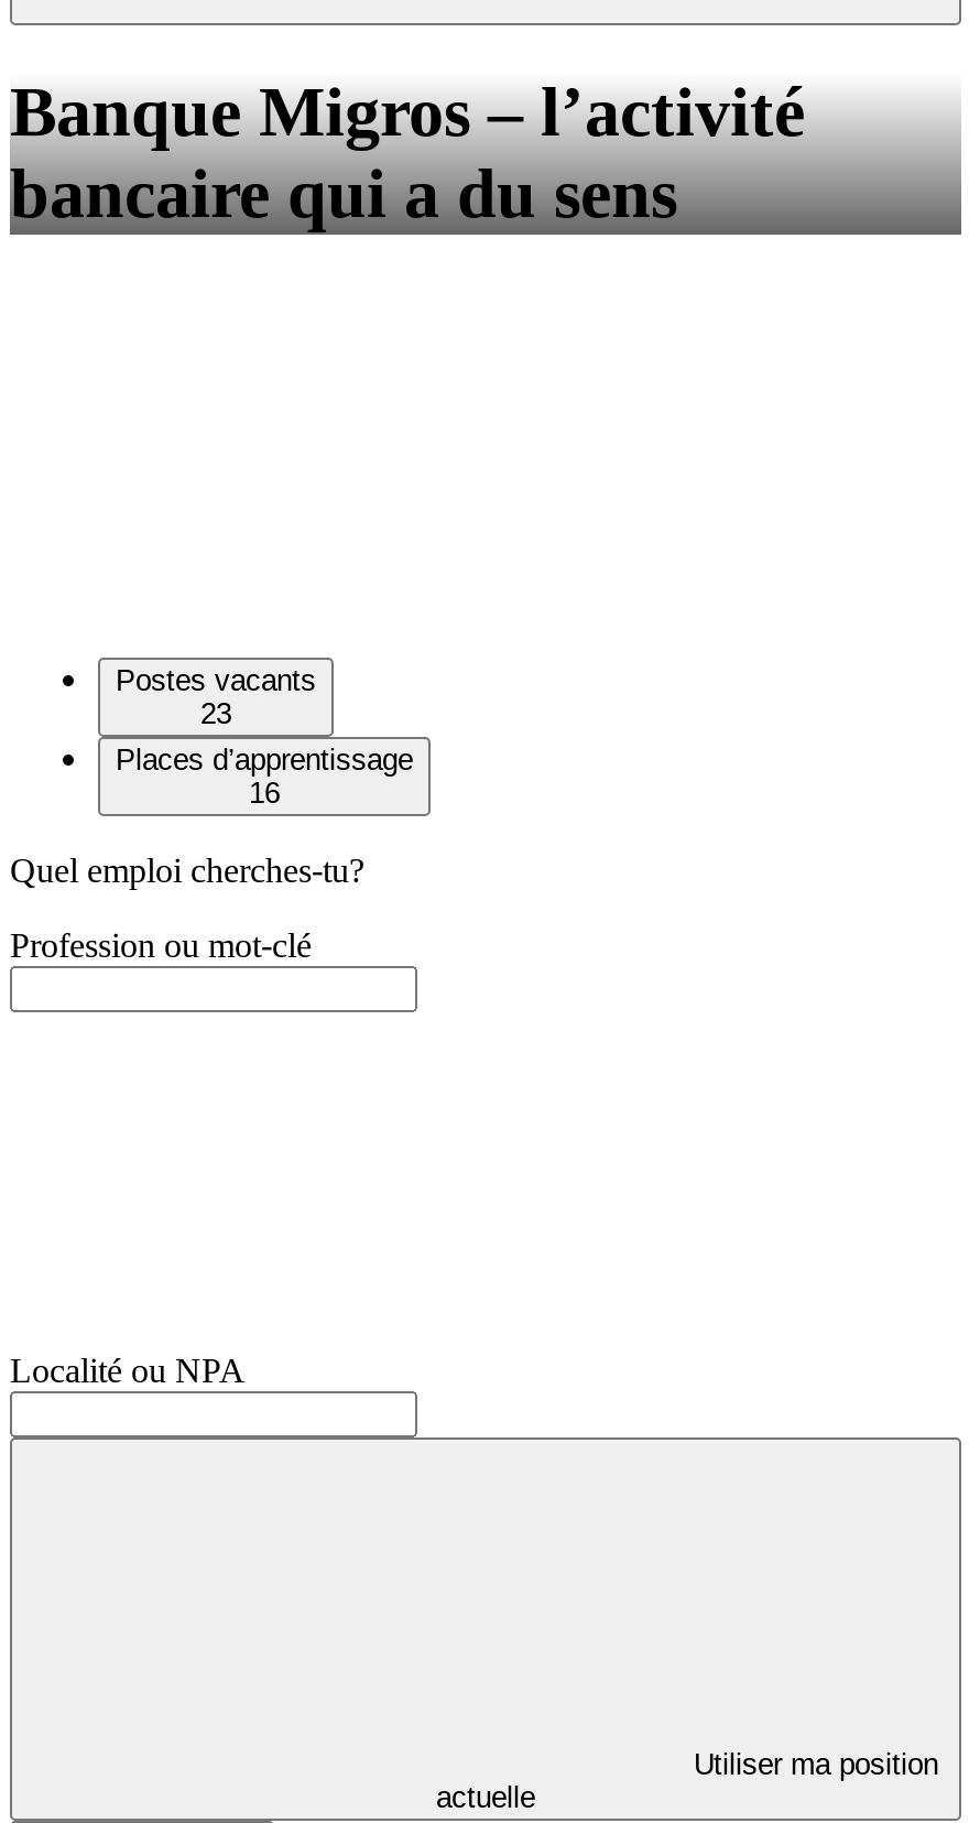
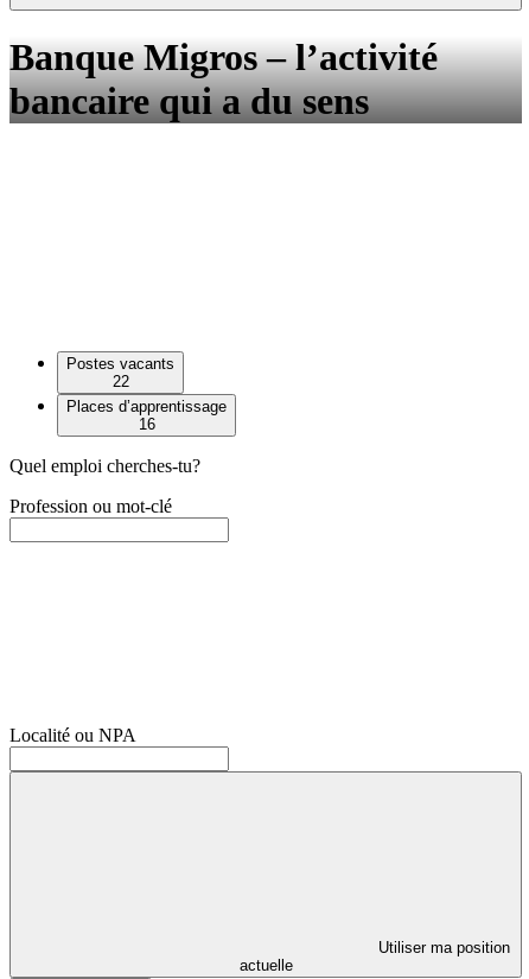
- 23
+ 22
